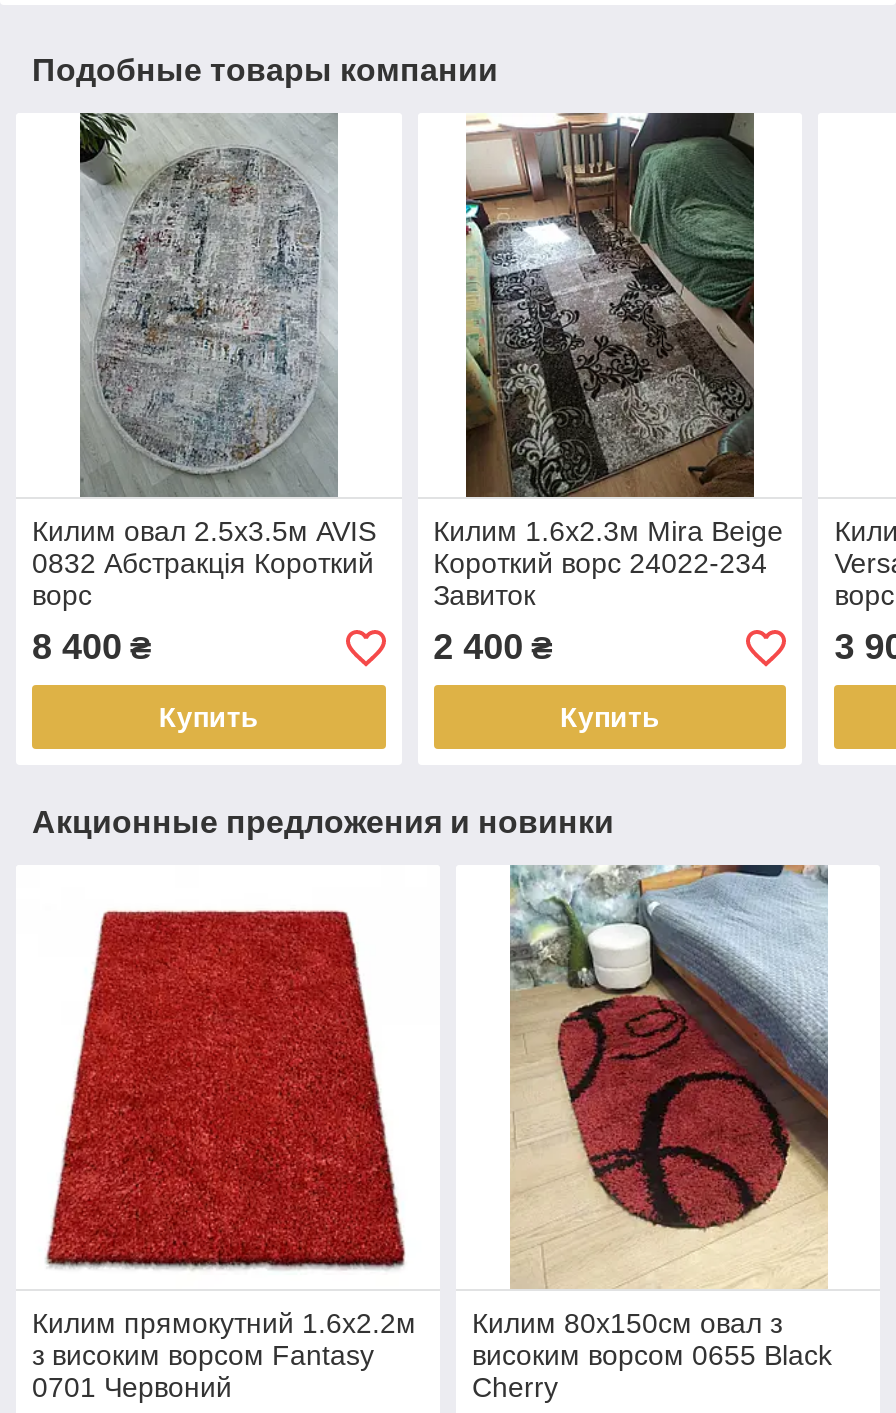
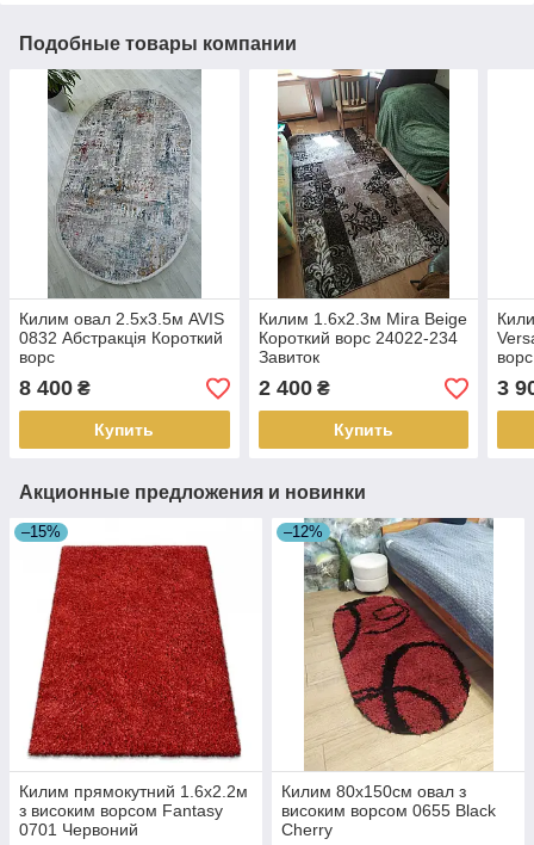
+ –15%

+ –12%
